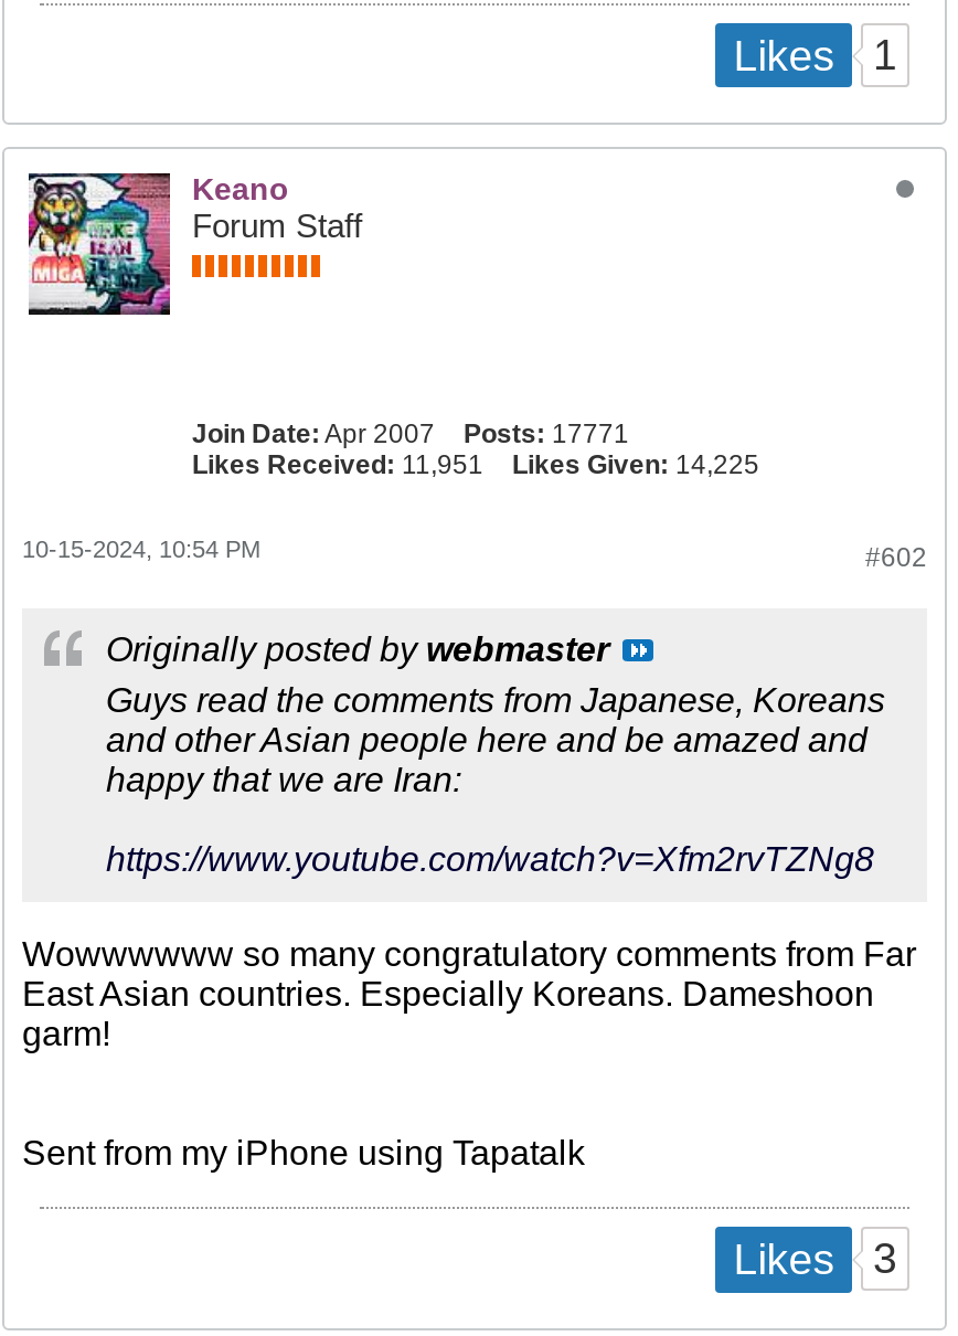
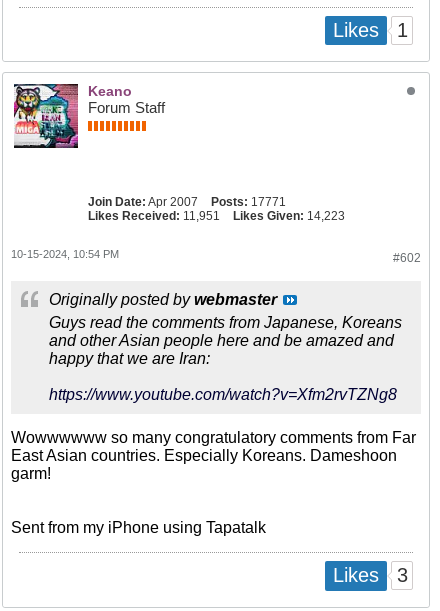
- Likes Received: 11,951 Likes Given: 14,225
+ Likes Received: 11,951 Likes Given: 14,223
